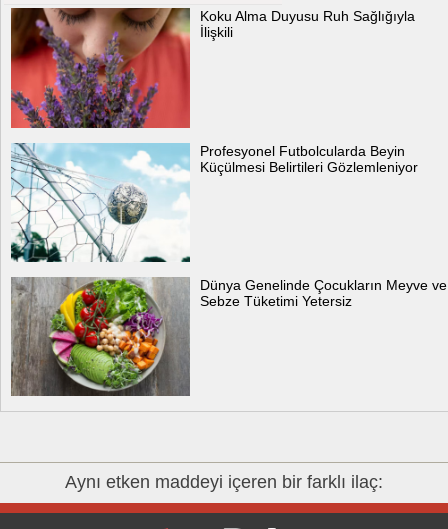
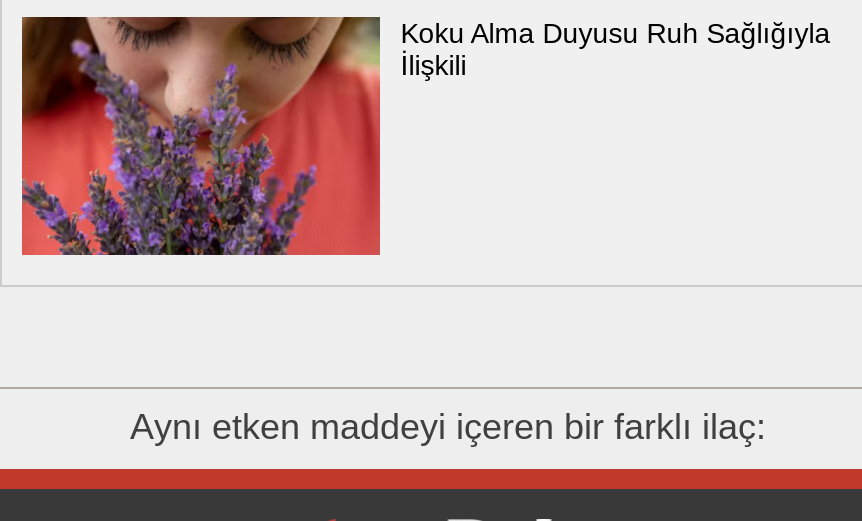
- [image]
- Profesyonel Futbolcularda Beyin
- Küçülmesi Belirtileri Gözlemleniyor

- [image]
- Dünya Genelinde Çocukların Meyve ve
- Sebze Tüketimi Yetersiz
